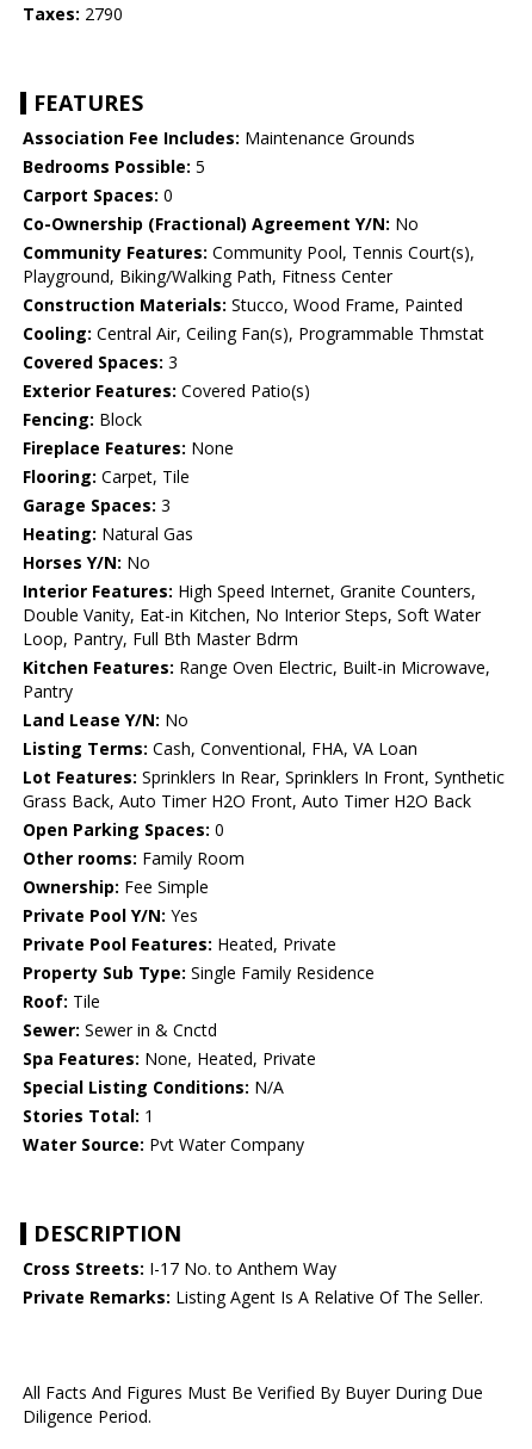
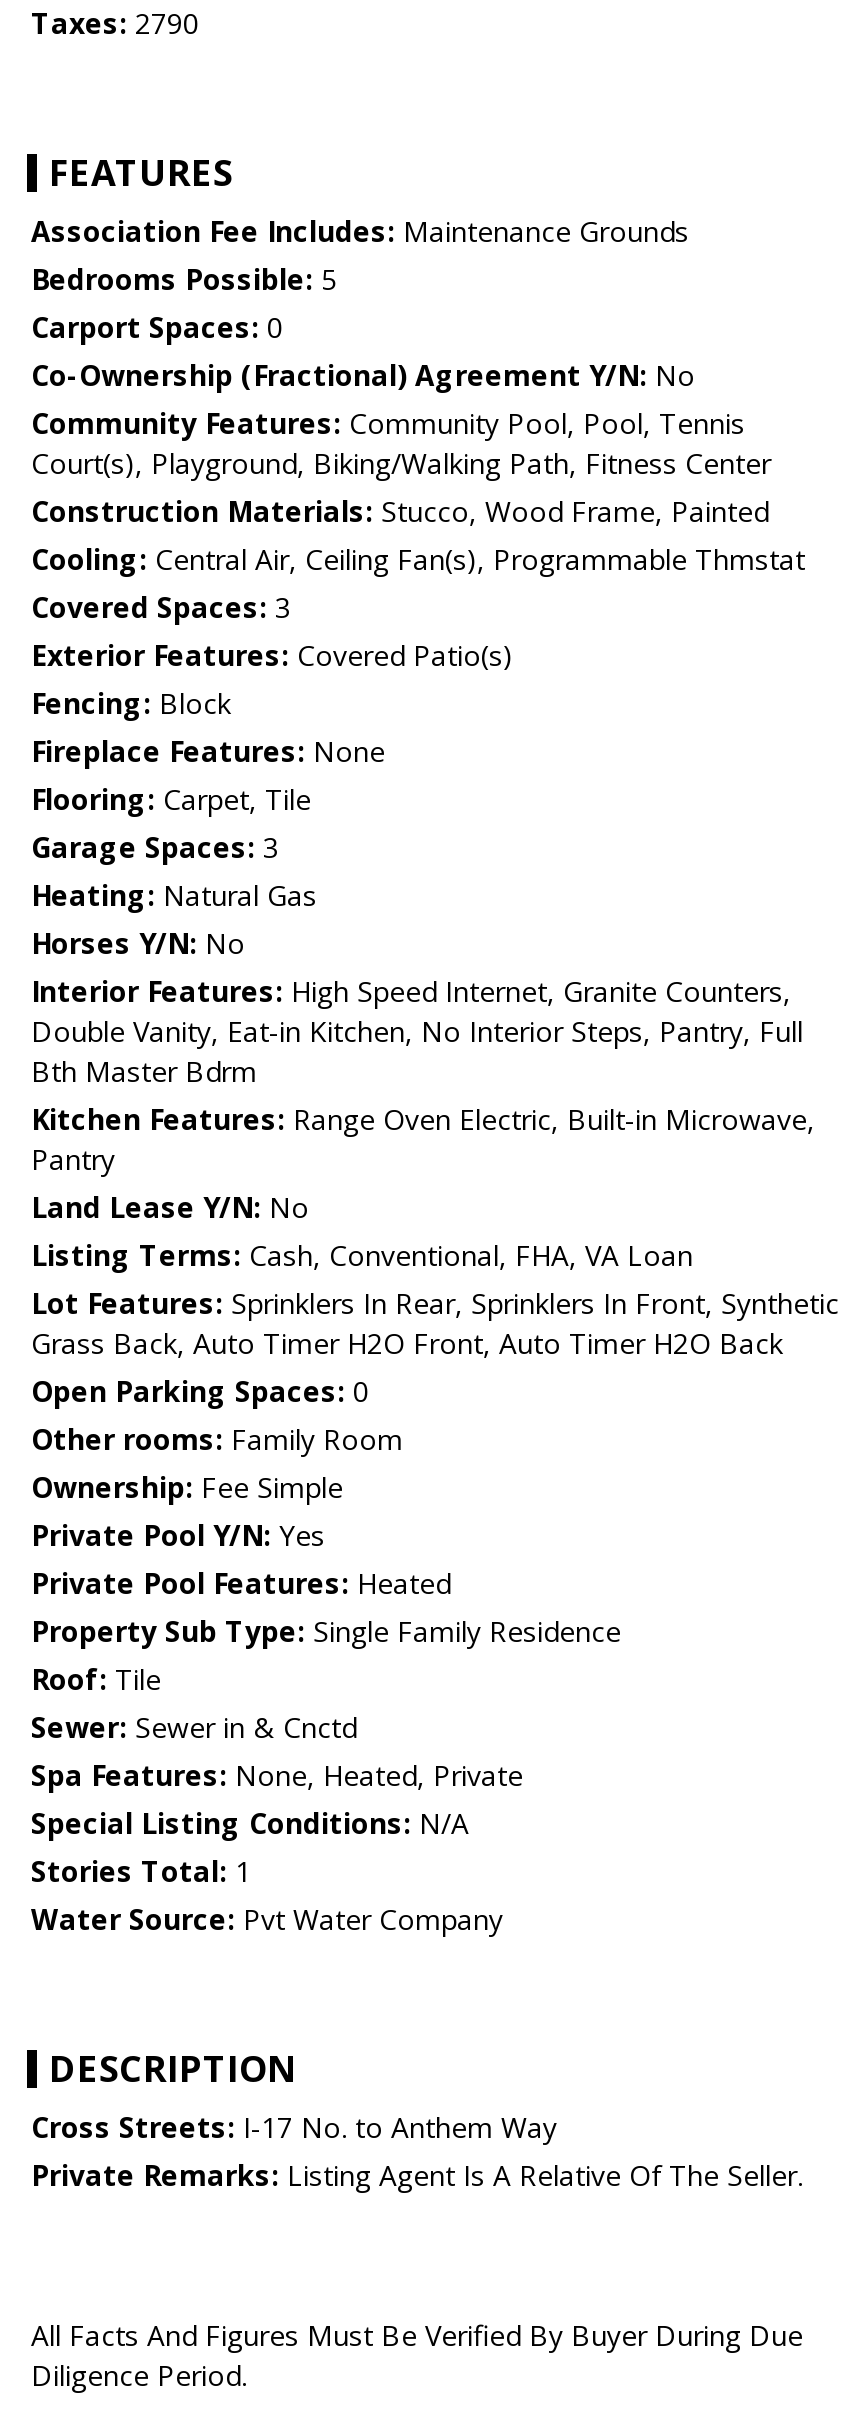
- Community Features: Community Pool, Tennis Court(s),
- Playground, Biking/Walking Path, Fitness Center
+ Community Features: Community Pool, Pool, Tennis
+ Court(s), Playground, Biking/Walking Path, Fitness Center

- Double Vanity, Eat-in Kitchen, No Interior Steps, Soft Water
- Loop, Pantry, Full Bth Master Bdrm
+ Double Vanity, Eat-in Kitchen, No Interior Steps, Pantry, Full
+ Bth Master Bdrm

- Private Pool Features: Heated, Private
+ Private Pool Features: Heated
